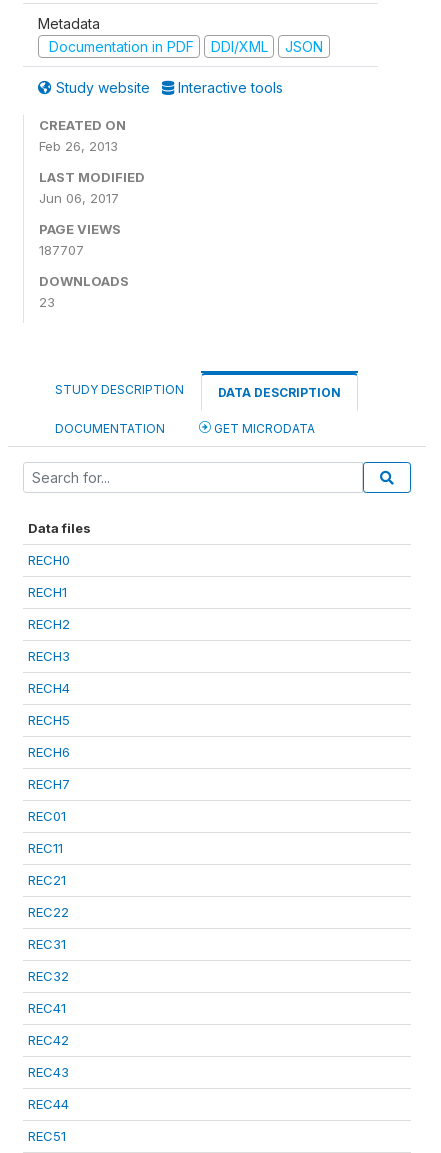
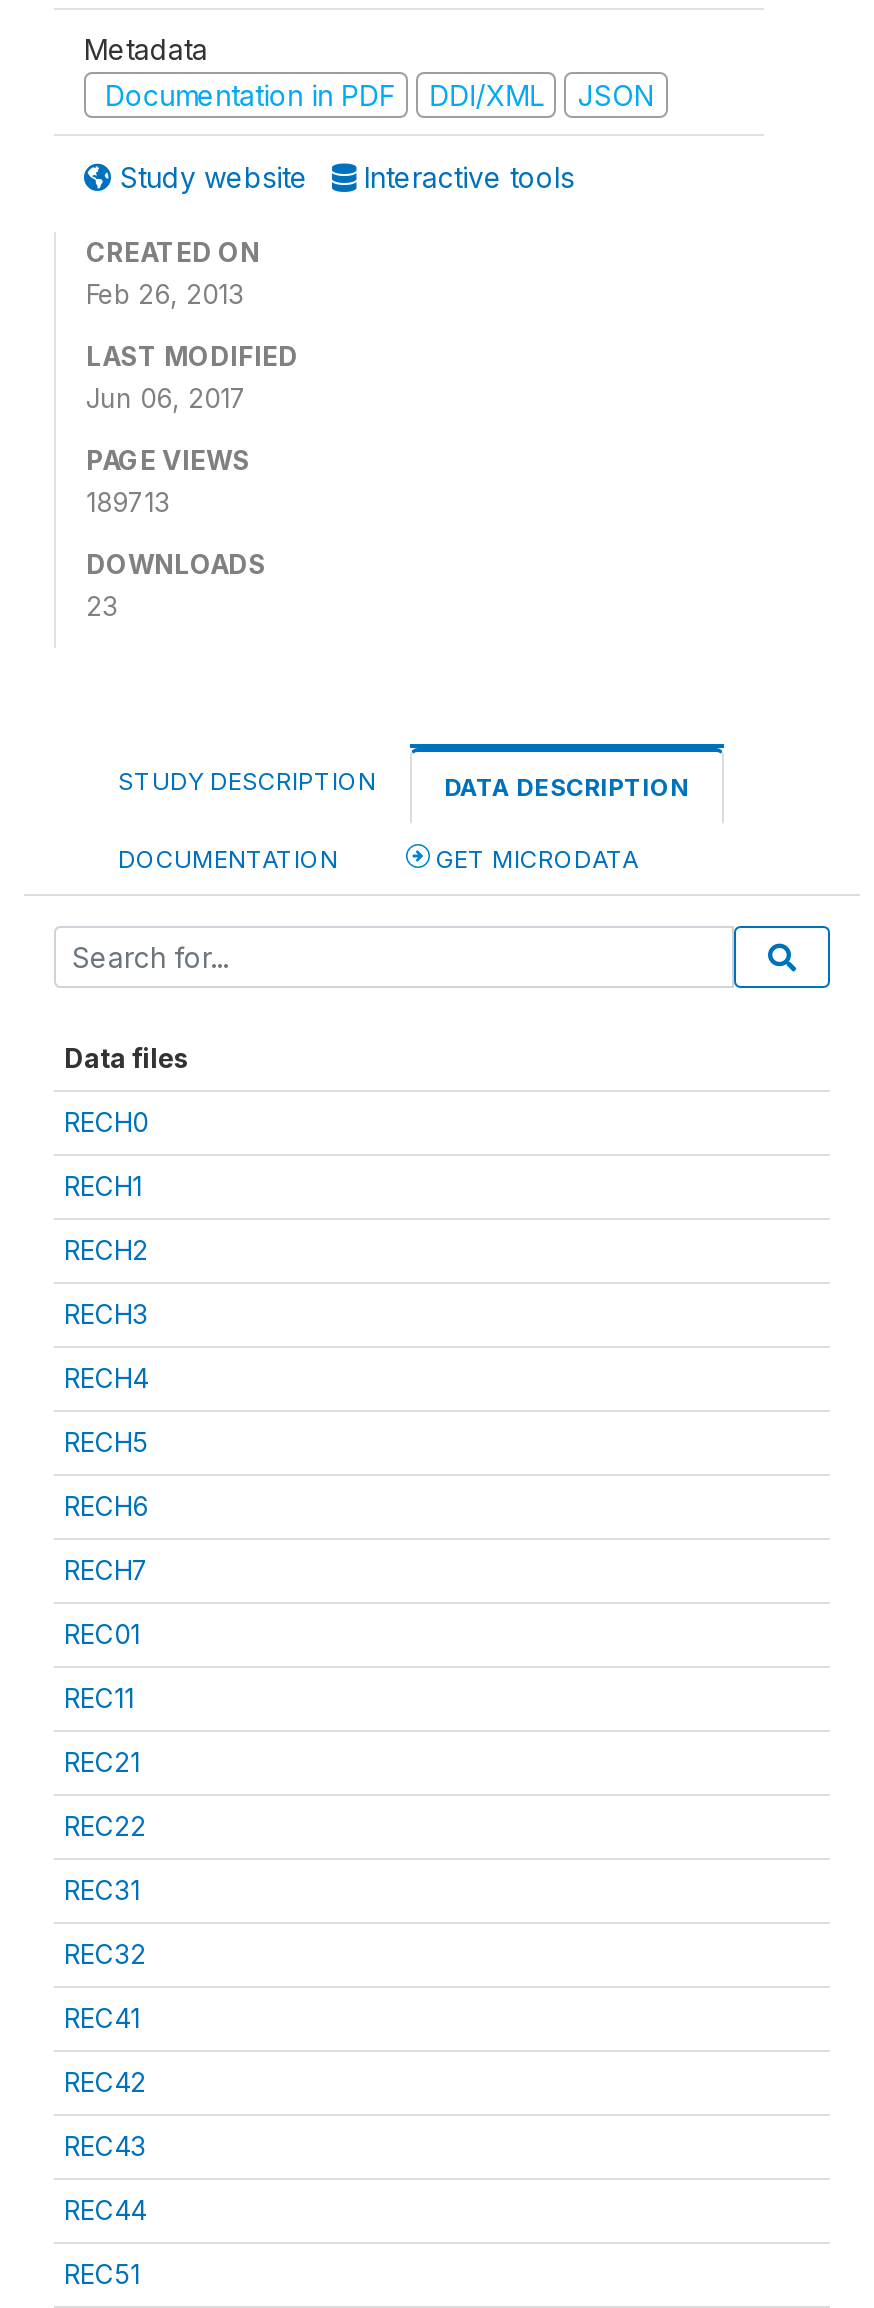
- 187707
+ 189713
